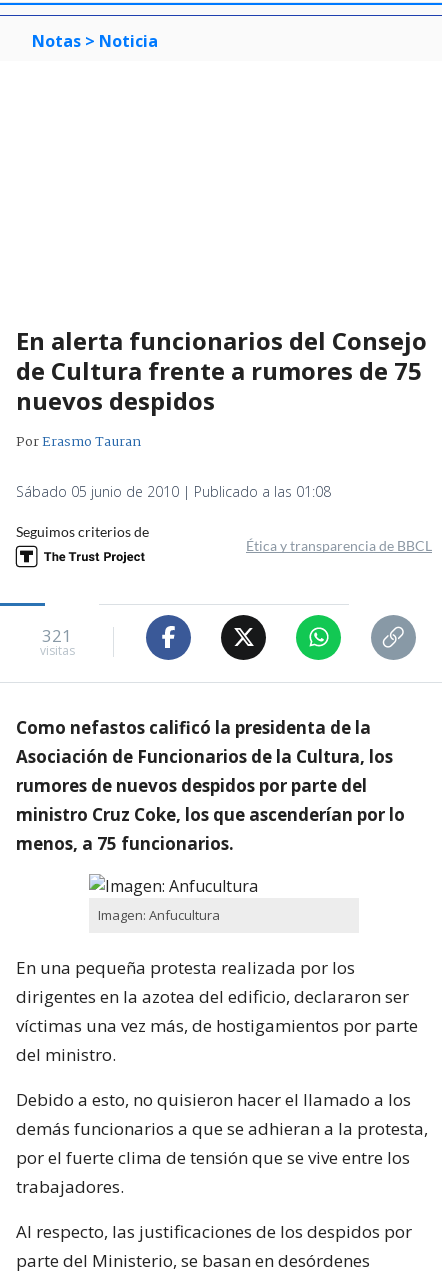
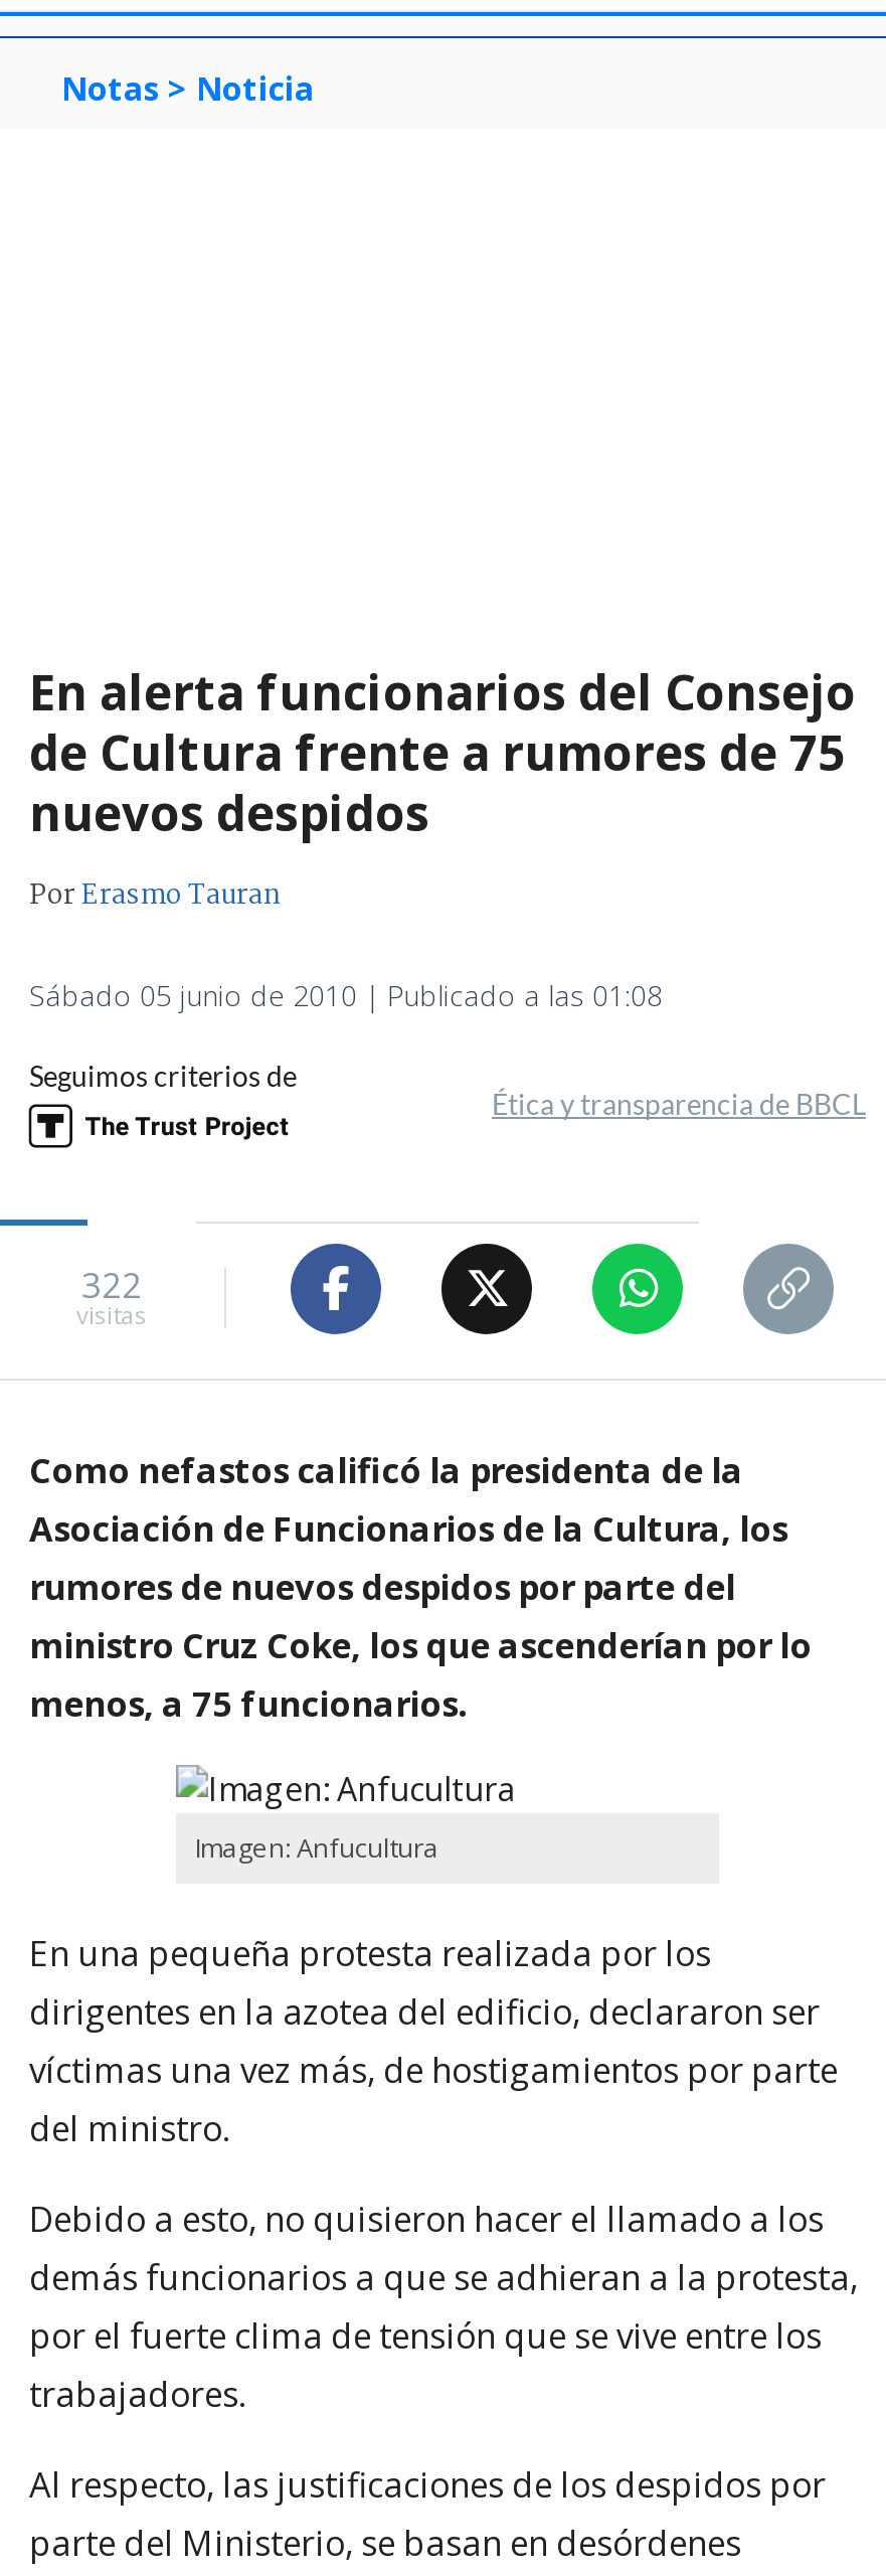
- 321
+ 322
